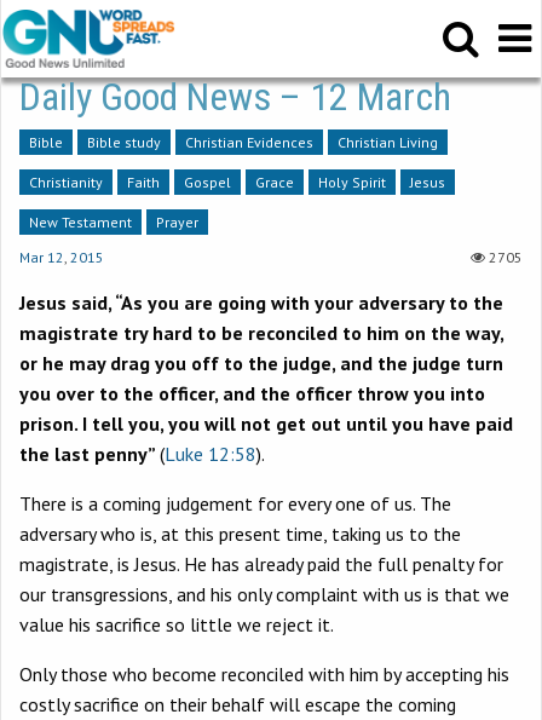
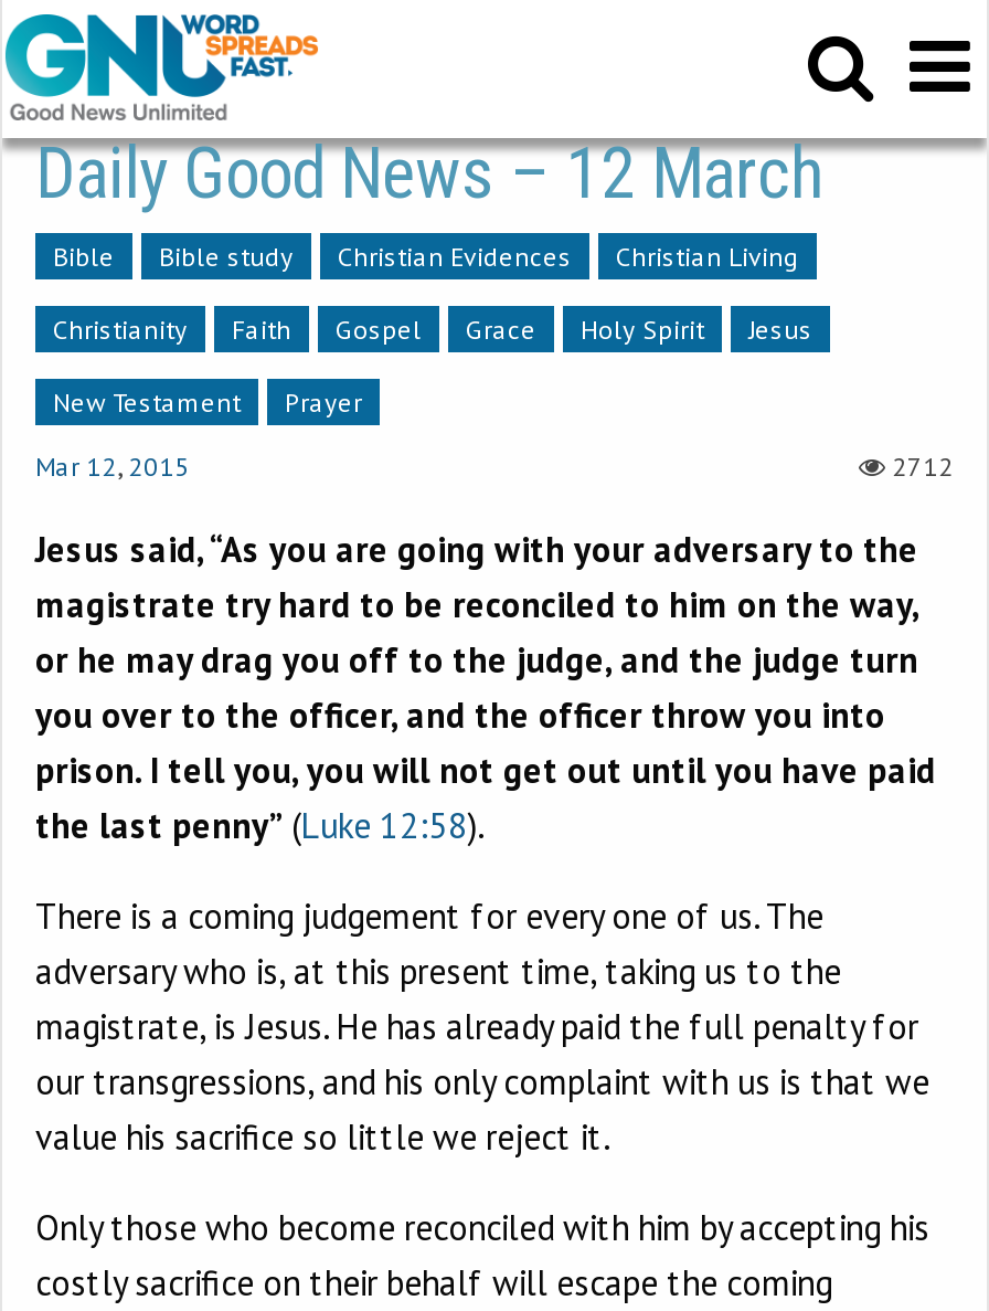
- 2705
+ 2712
